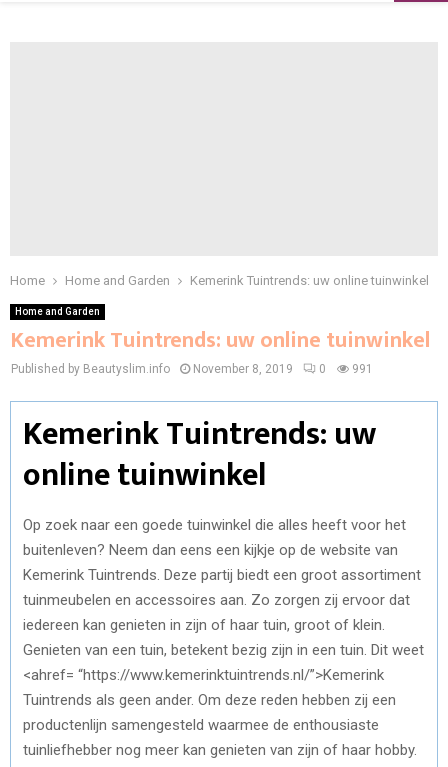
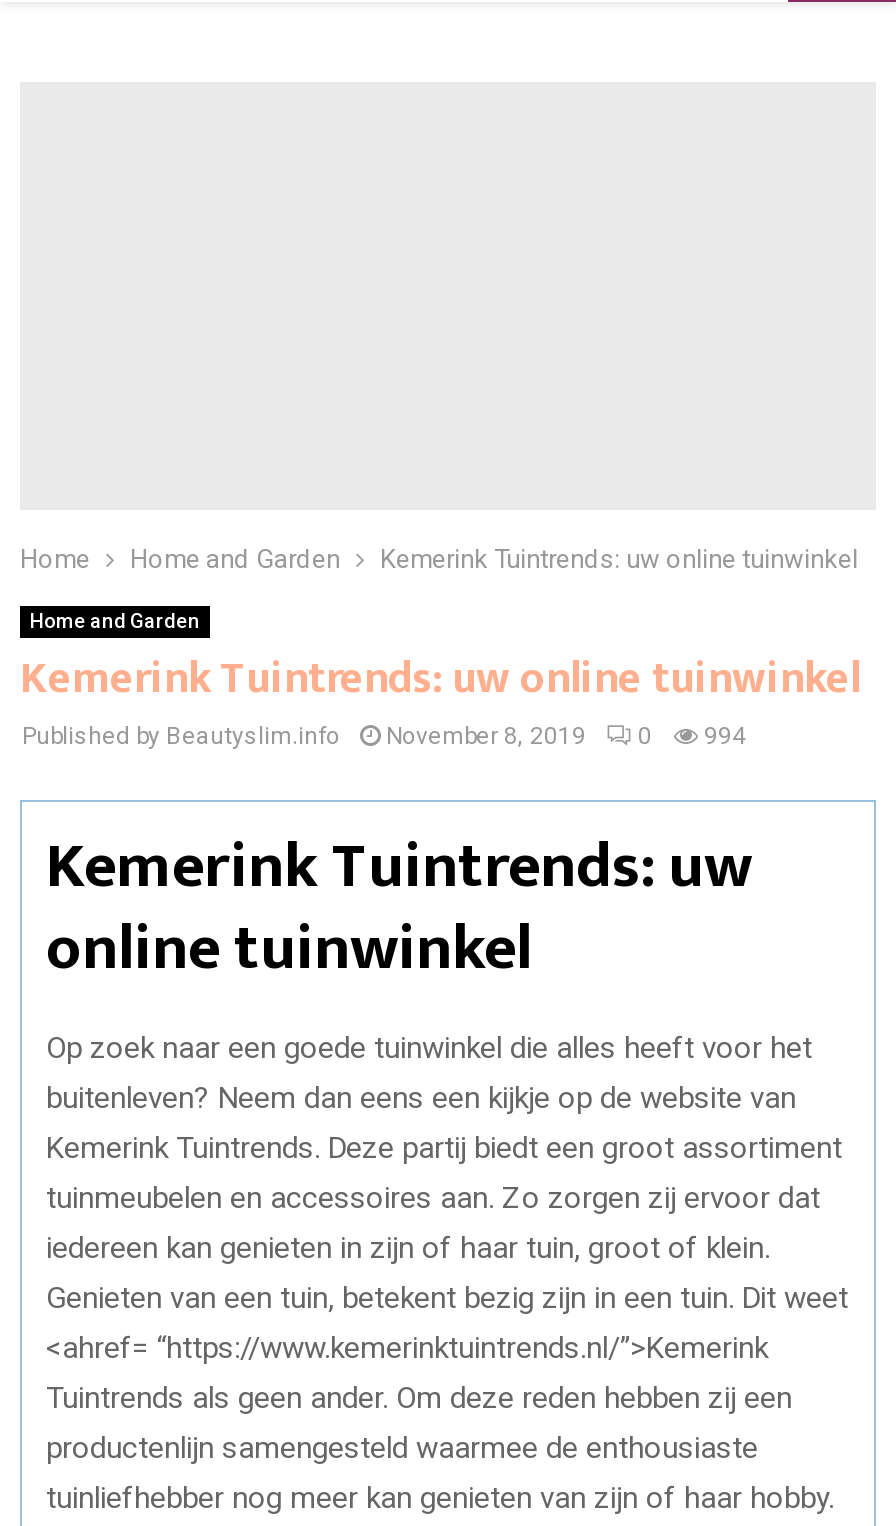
- Published by Beautyslim.info November 8, 2019 0 991
+ Published by Beautyslim.info November 8, 2019 0 994
